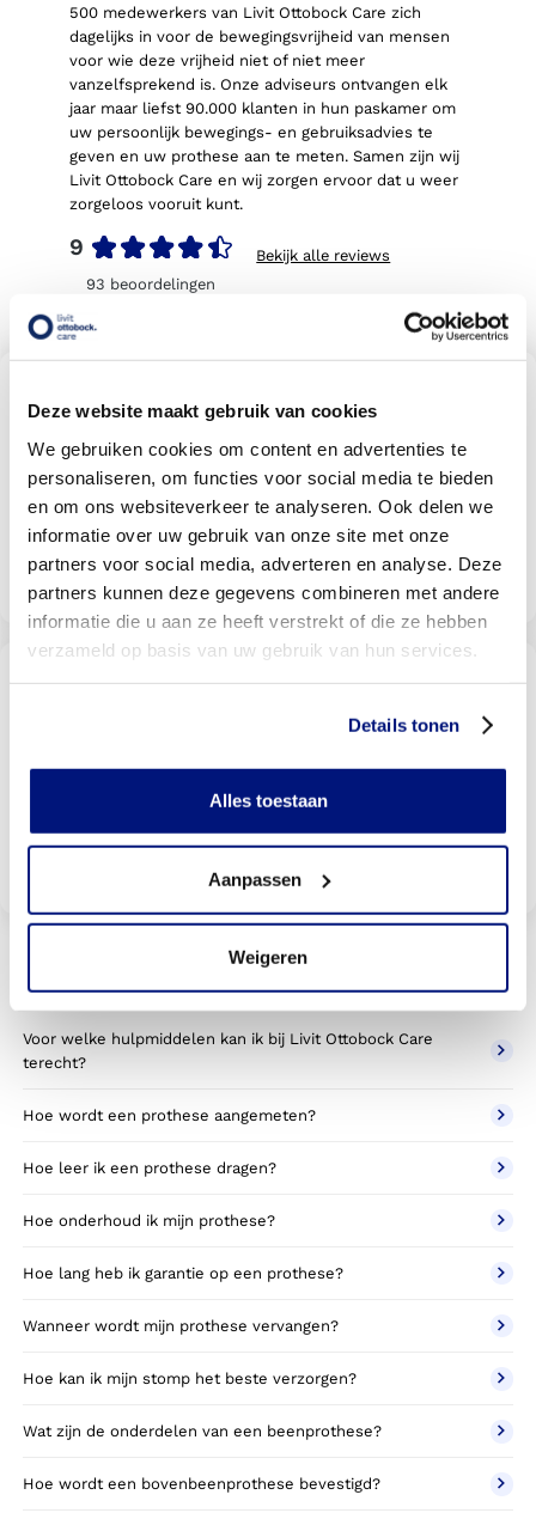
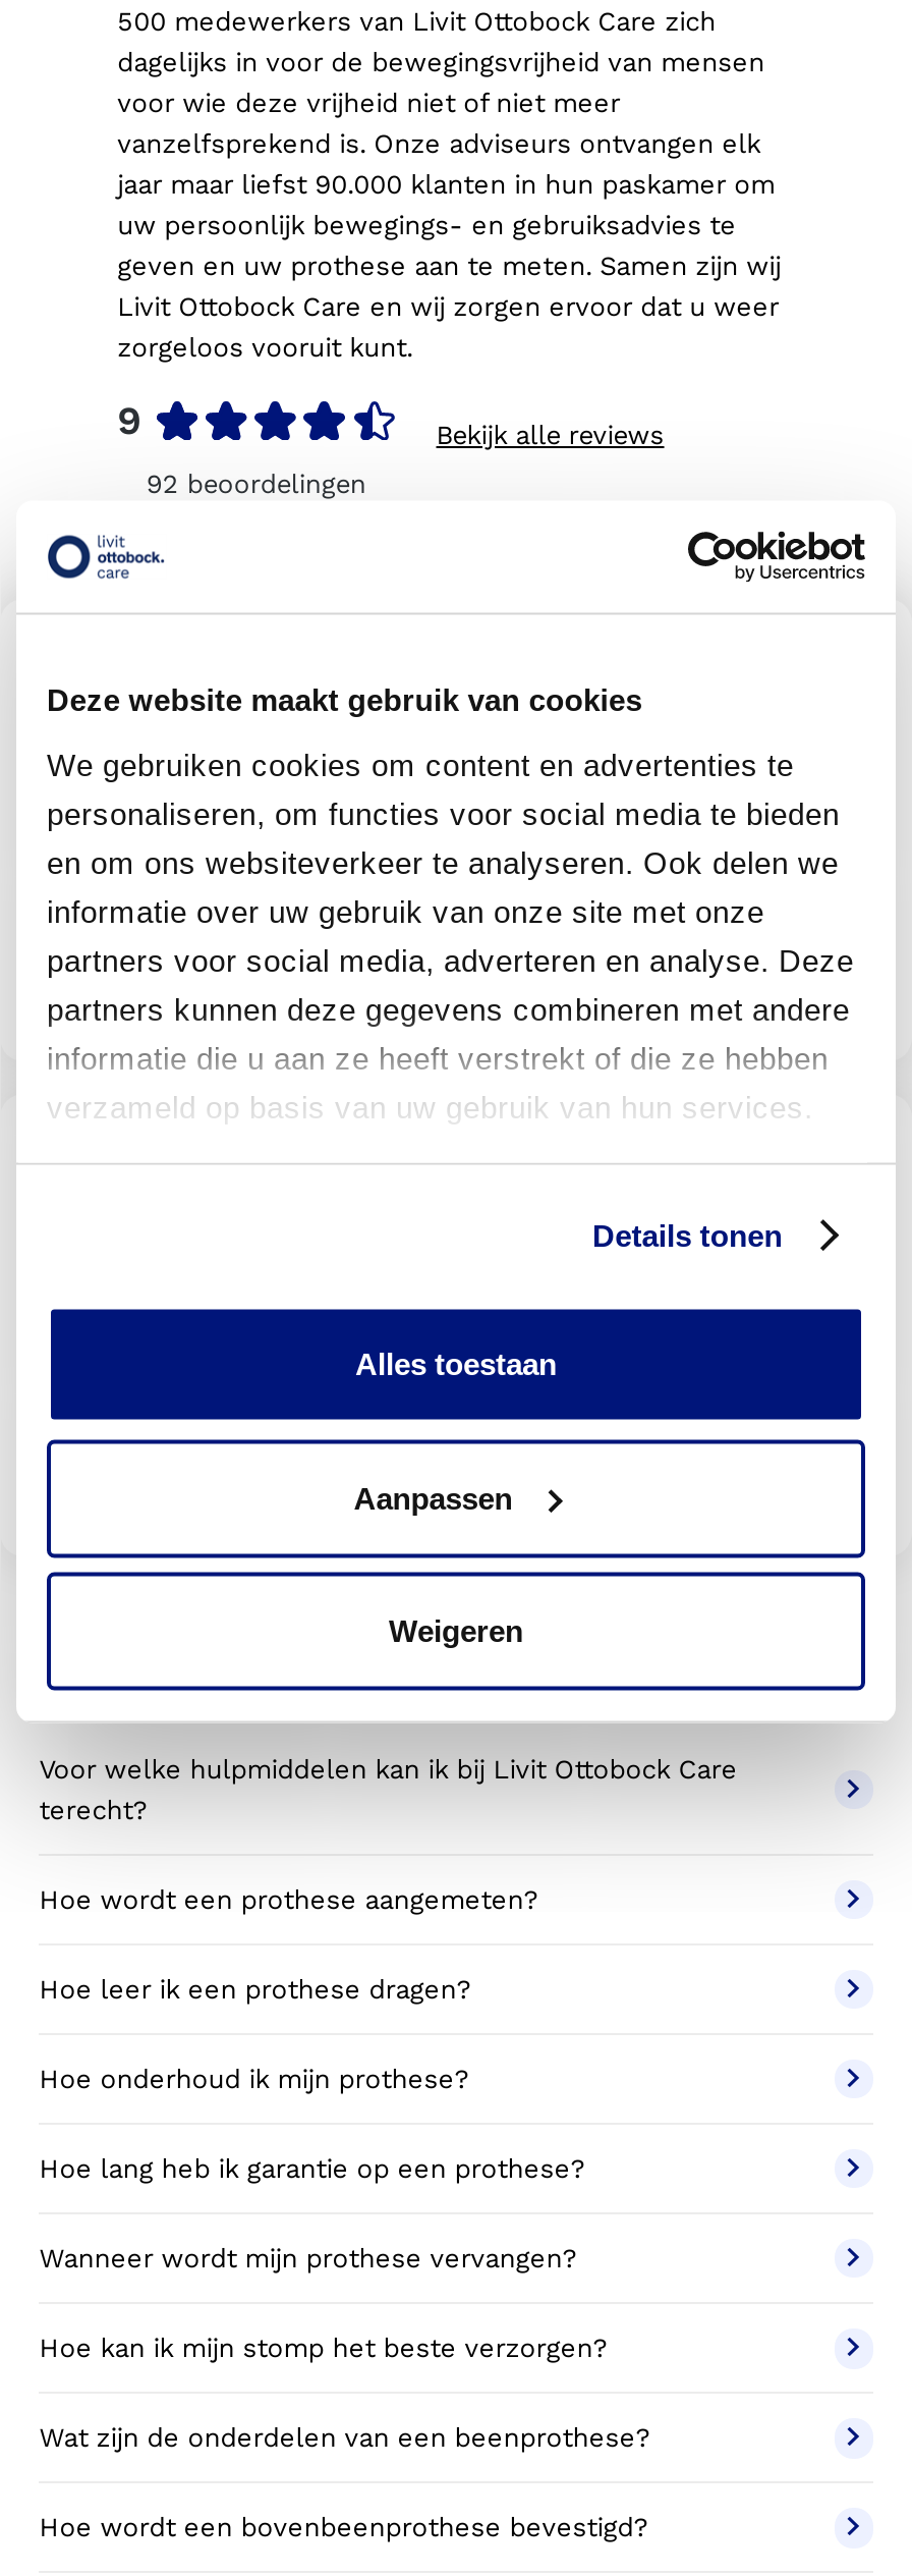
- 93 beoordelingen
+ 92 beoordelingen
